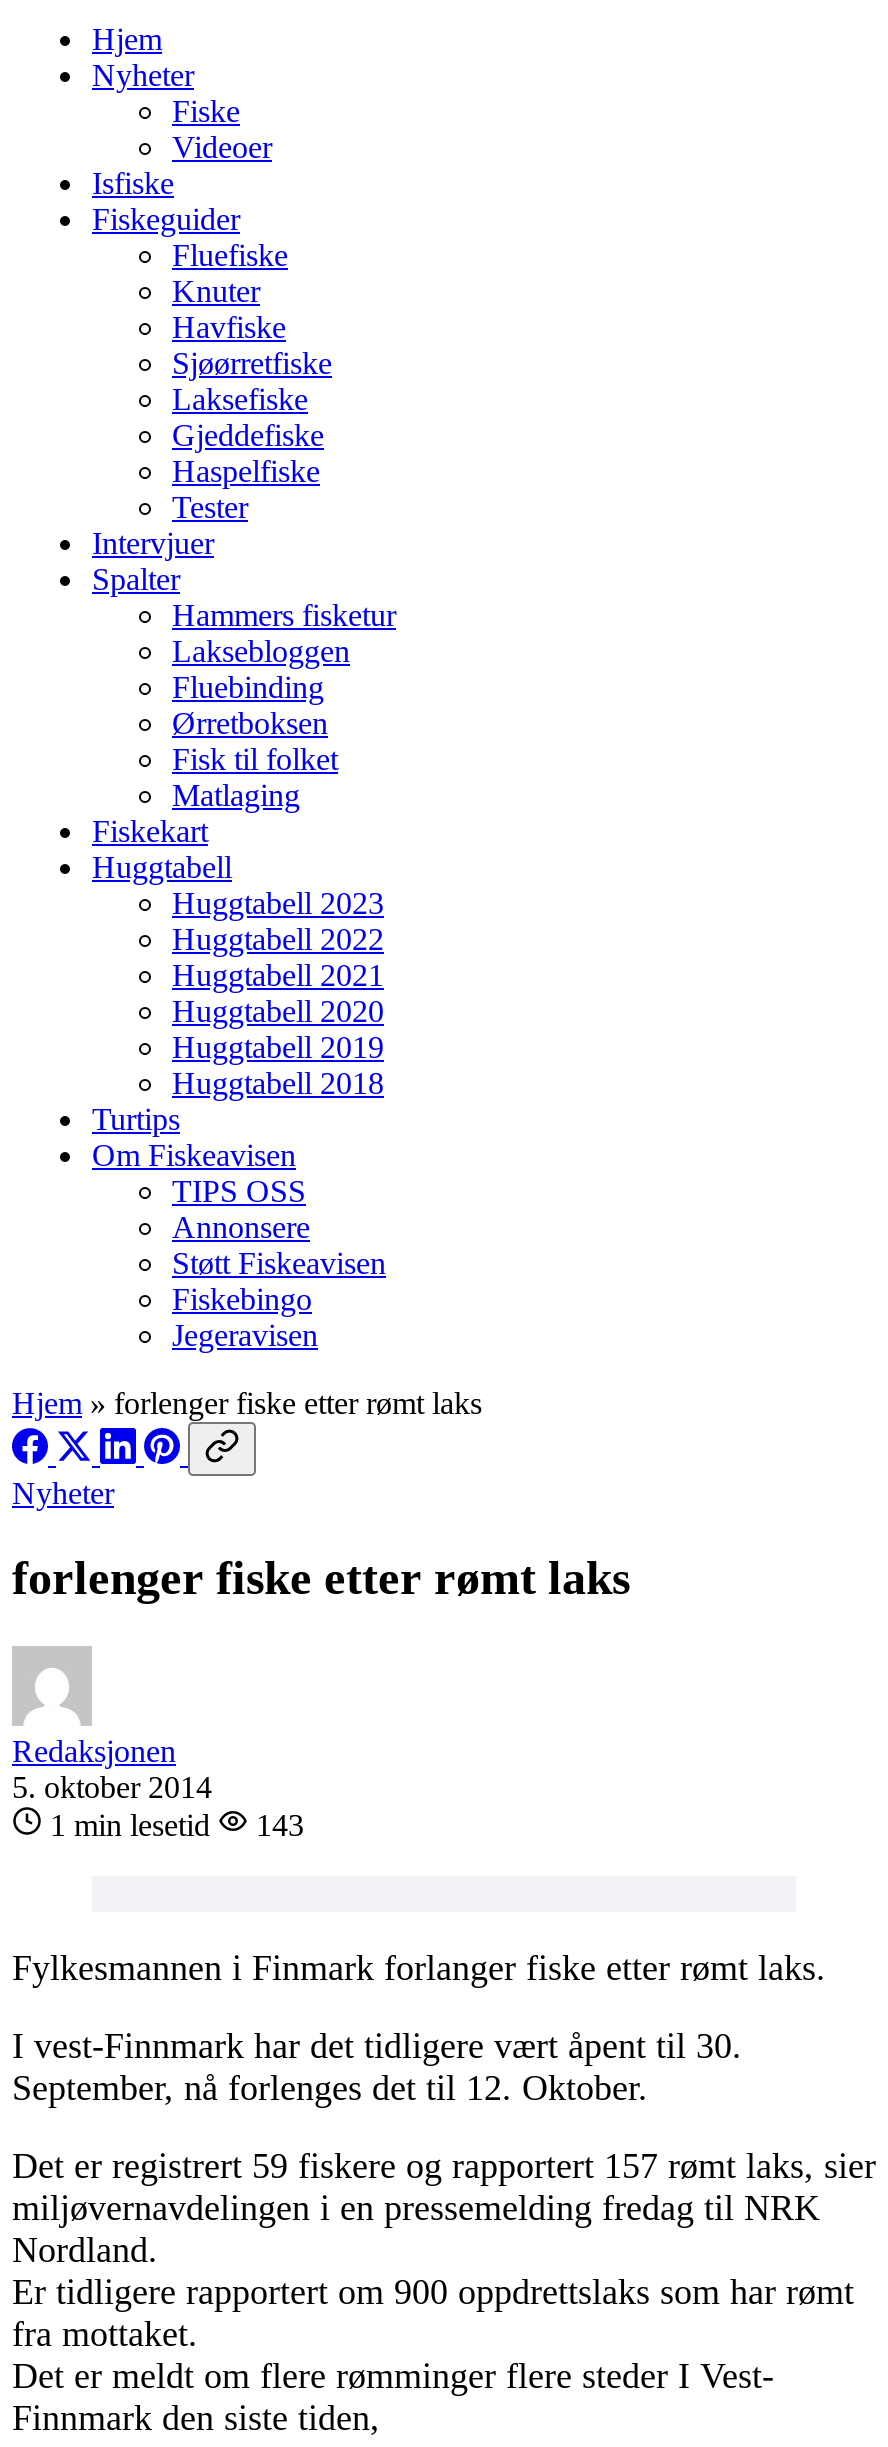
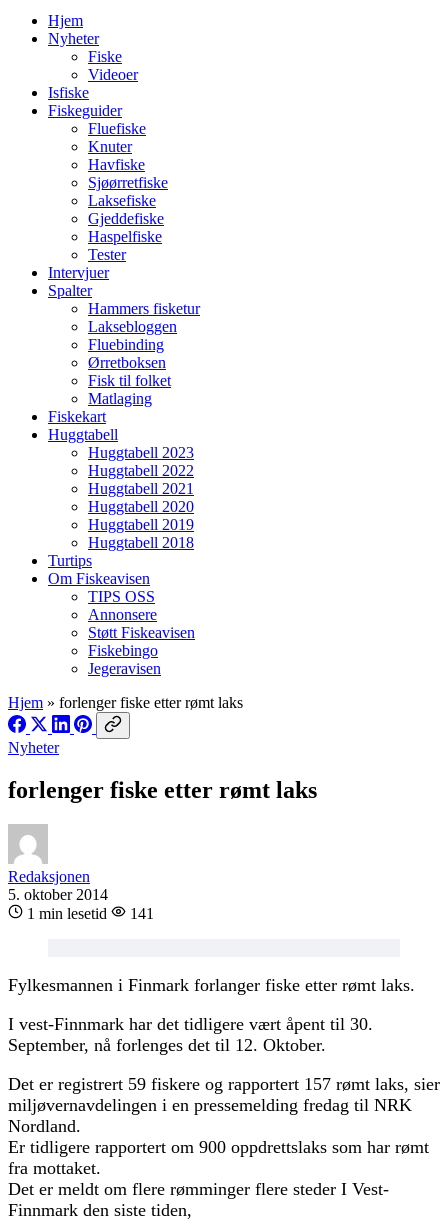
- 1 min lesetid 143
+ 1 min lesetid 141
